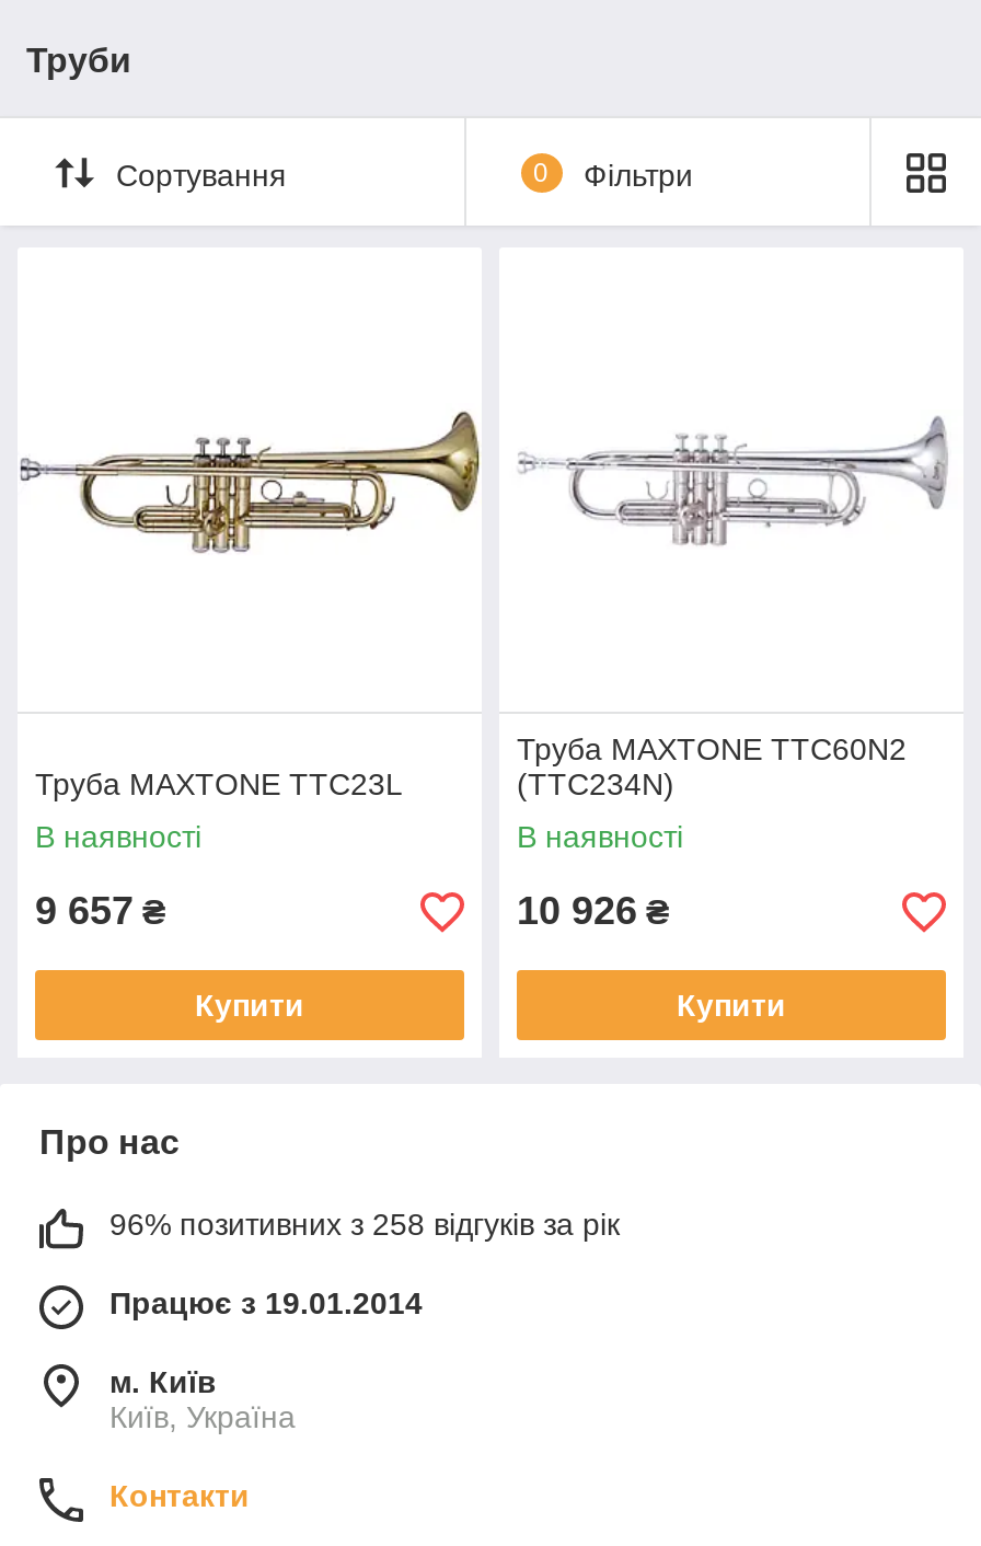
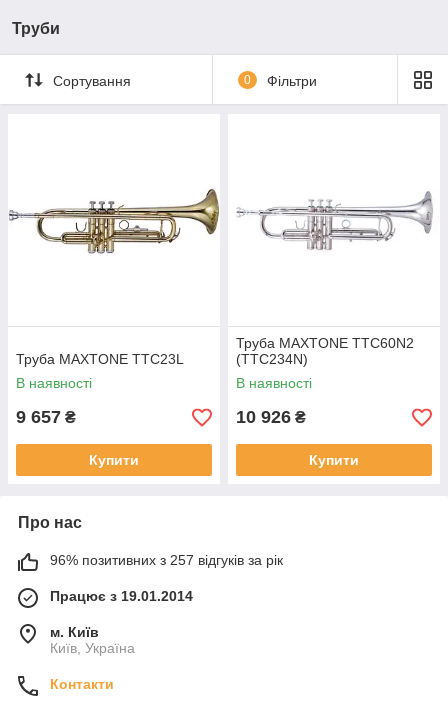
- 96% позитивних з 258 відгуків за рік
+ 96% позитивних з 257 відгуків за рік
